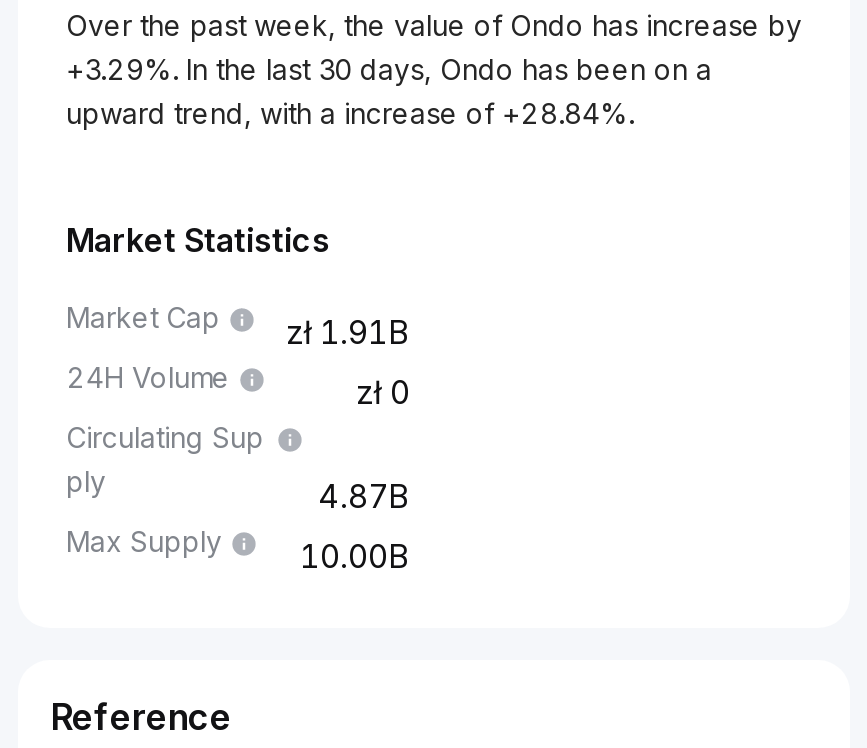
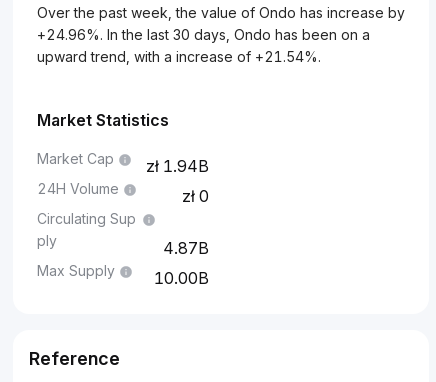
- +3.29%. In the last 30 days, Ondo has been on a
+ +24.96%. In the last 30 days, Ondo has been on a

- upward trend, with a increase of +28.84%.
+ upward trend, with a increase of +21.54%.

- 1.91B
+ 1.94B
